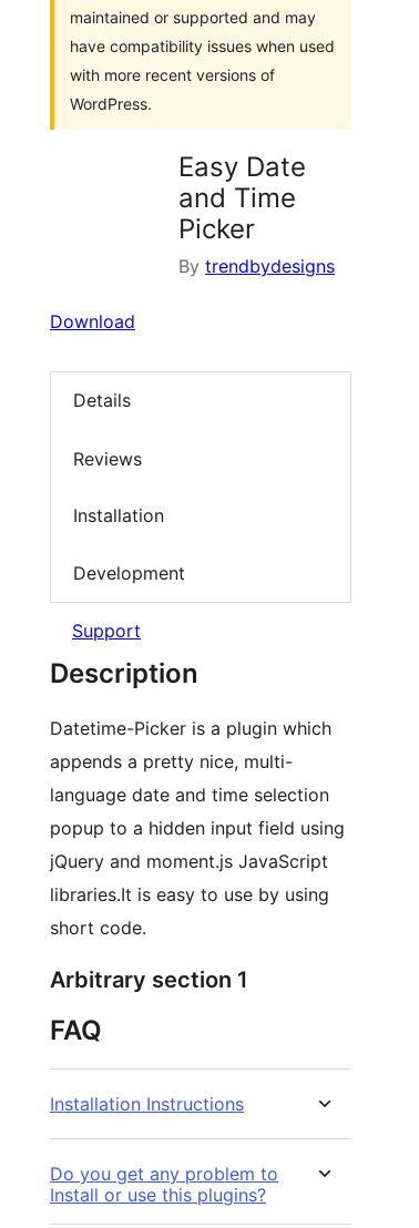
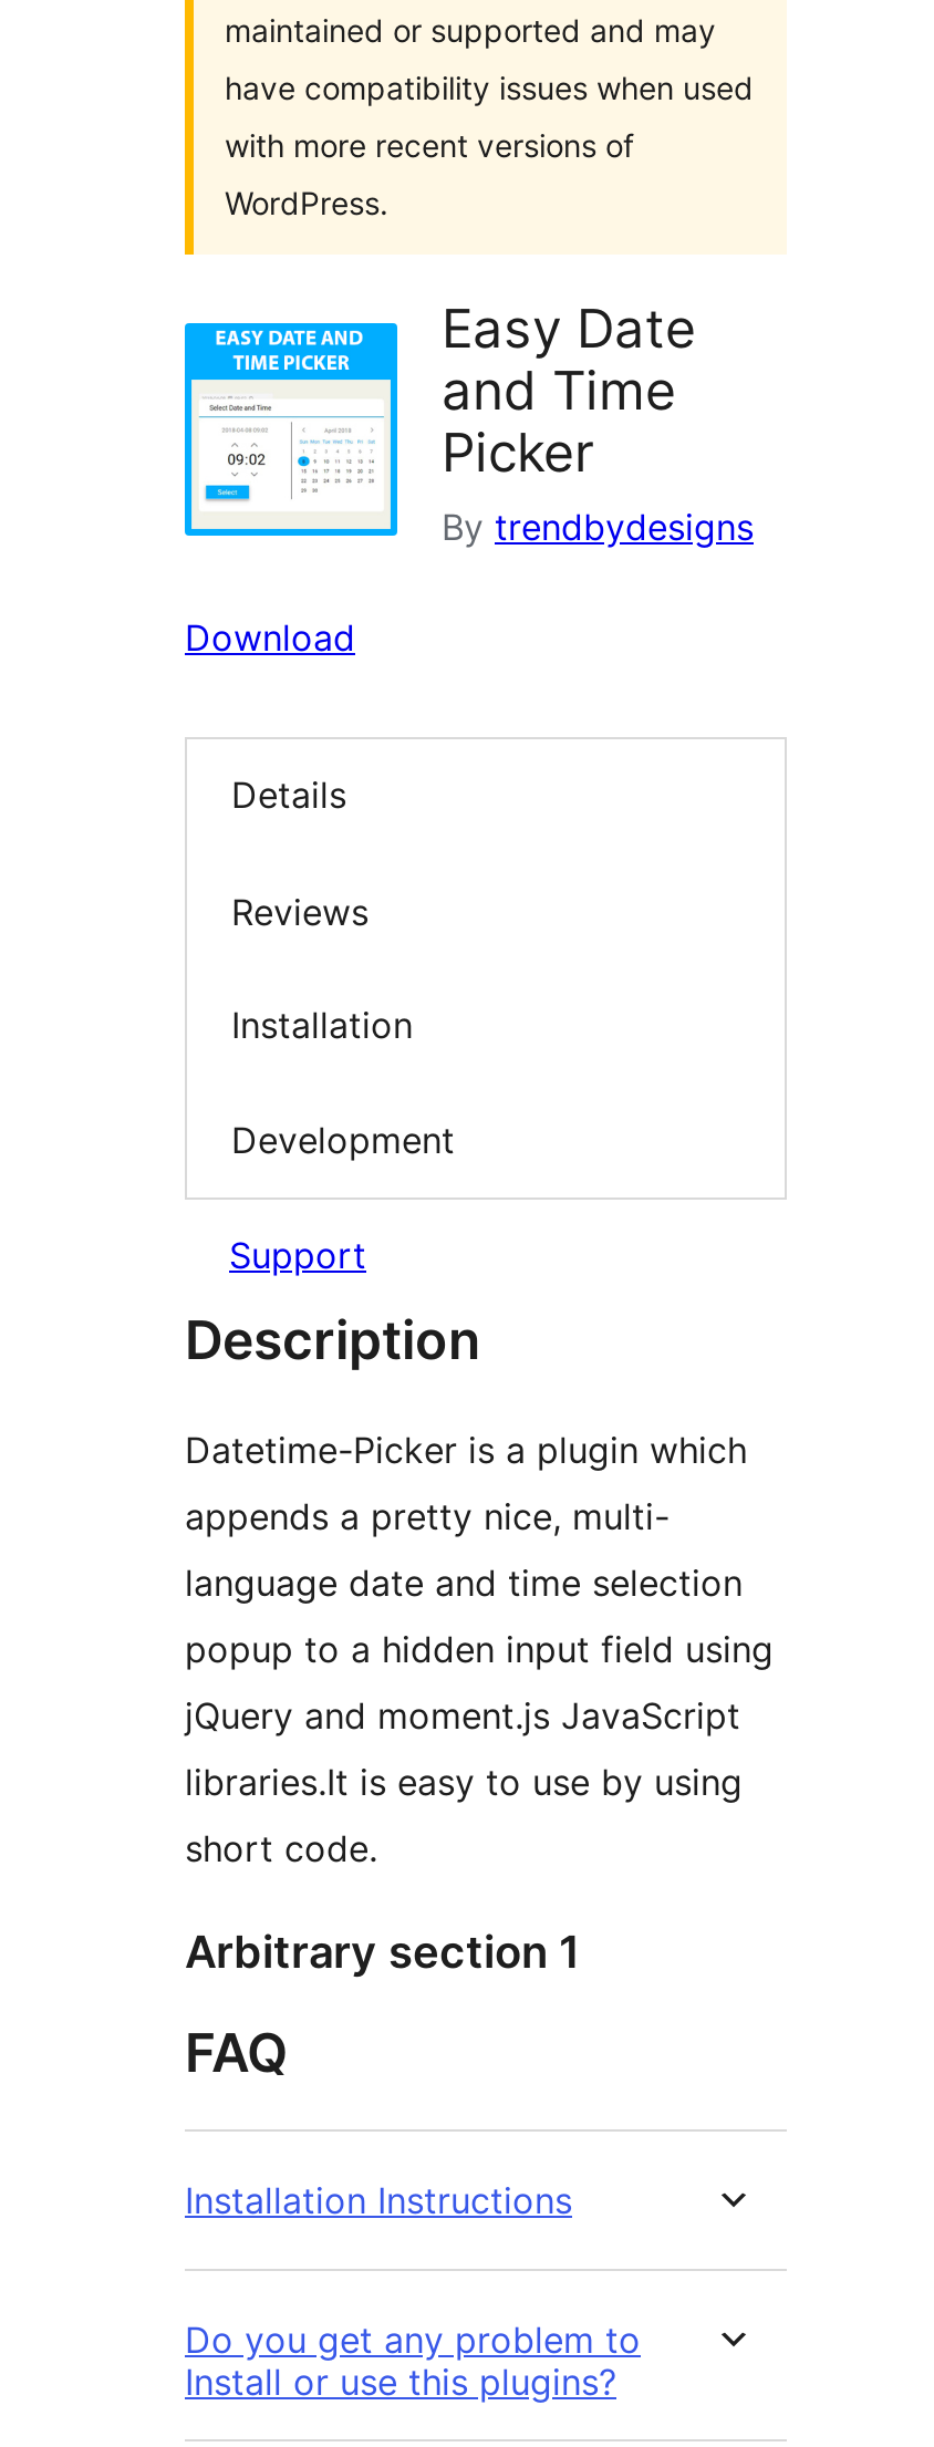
+ [image]
